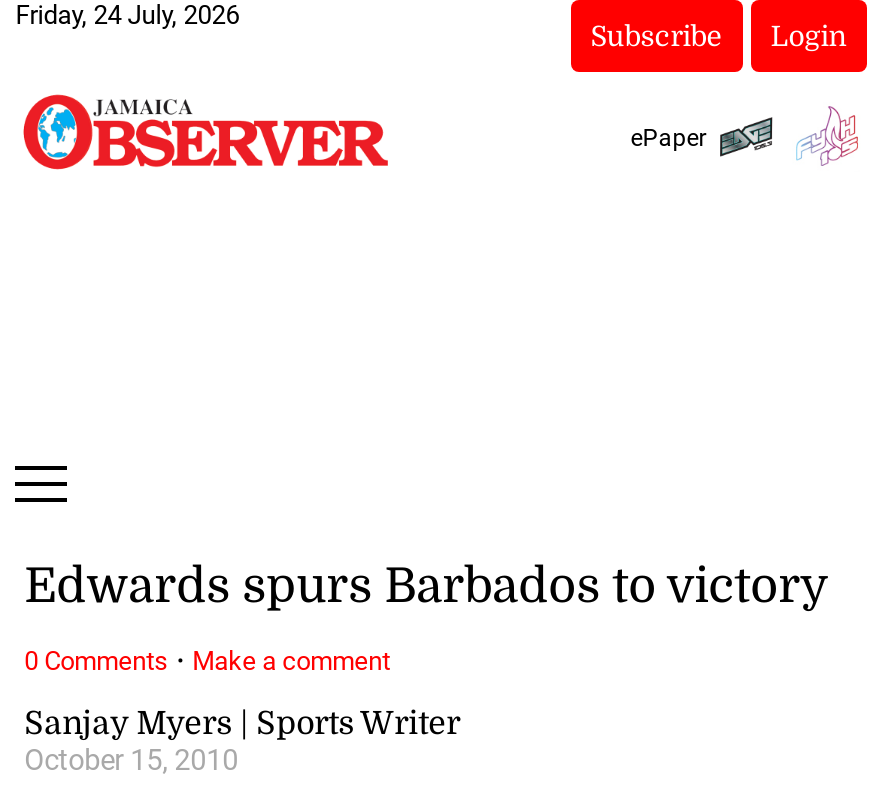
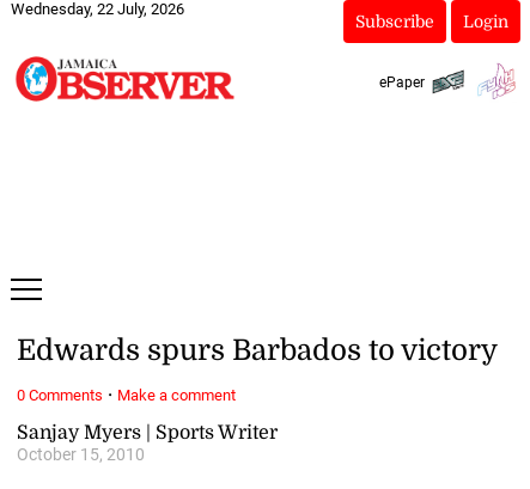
- Friday, 24 July, 2026
+ Wednesday, 22 July, 2026
